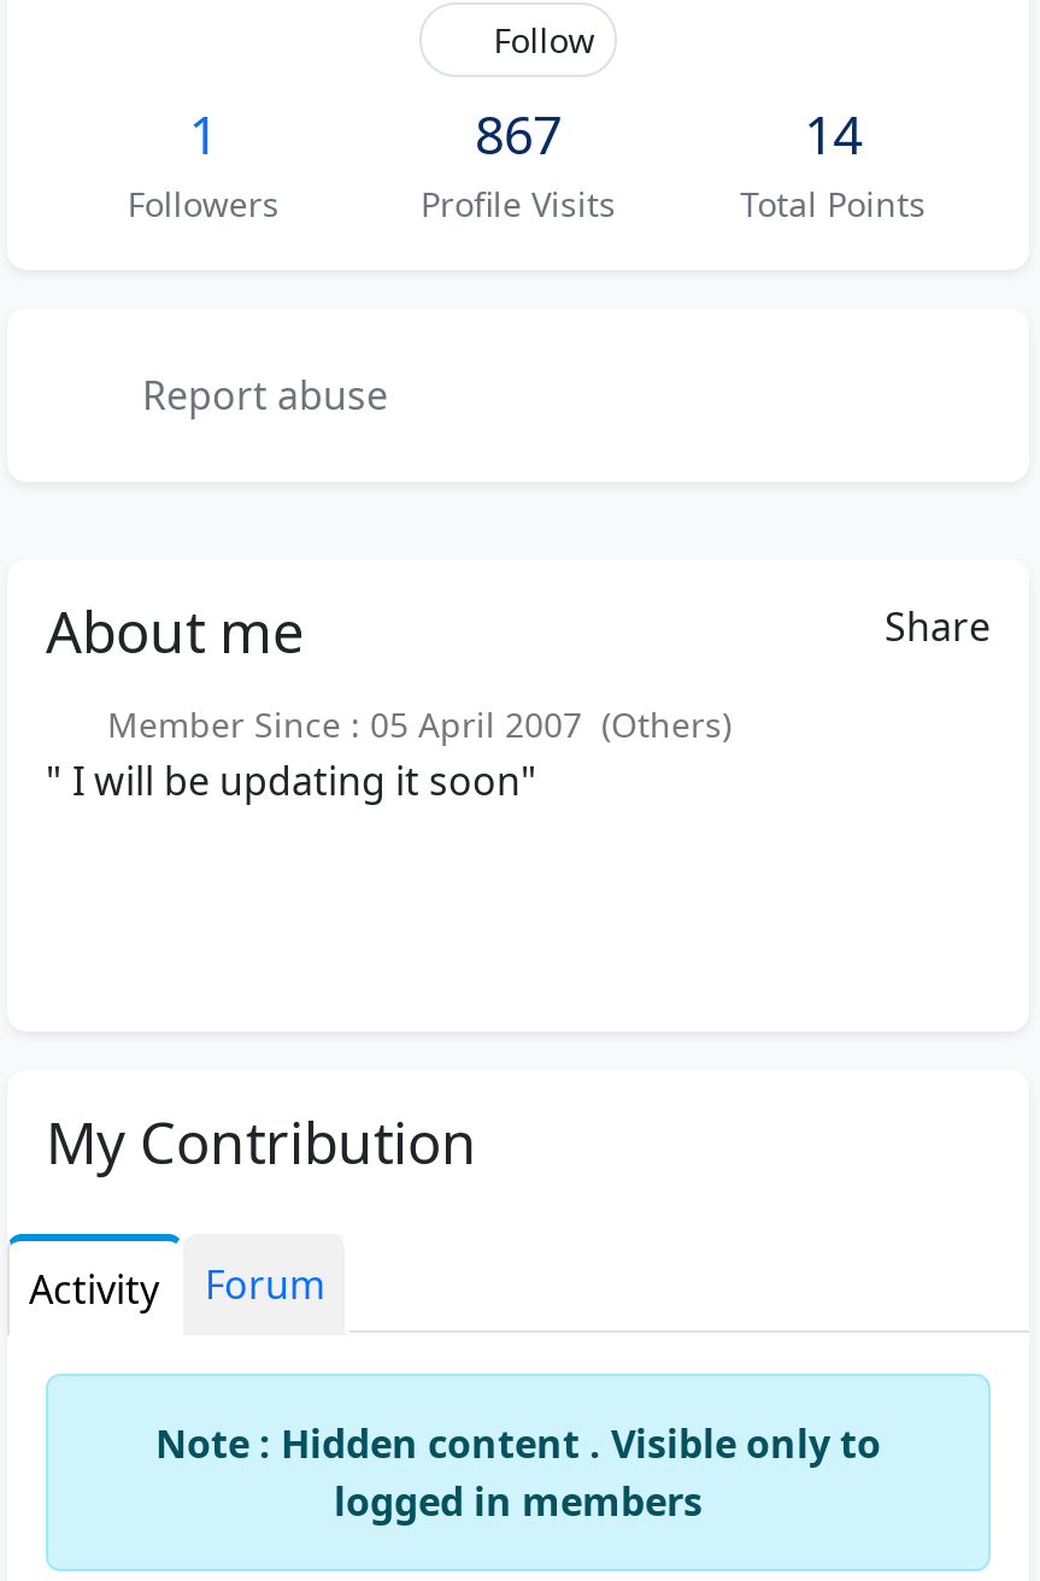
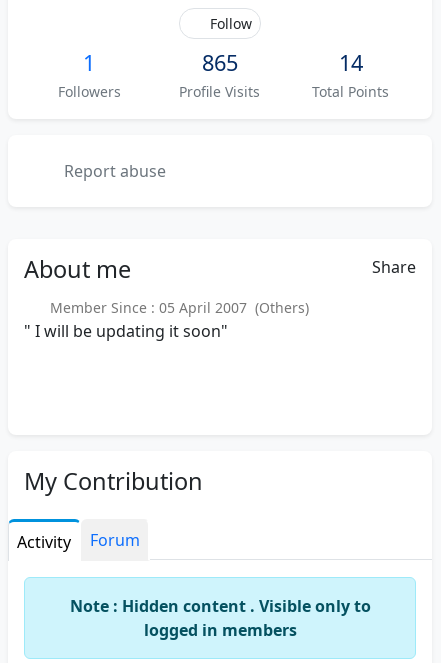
- 867
+ 865
